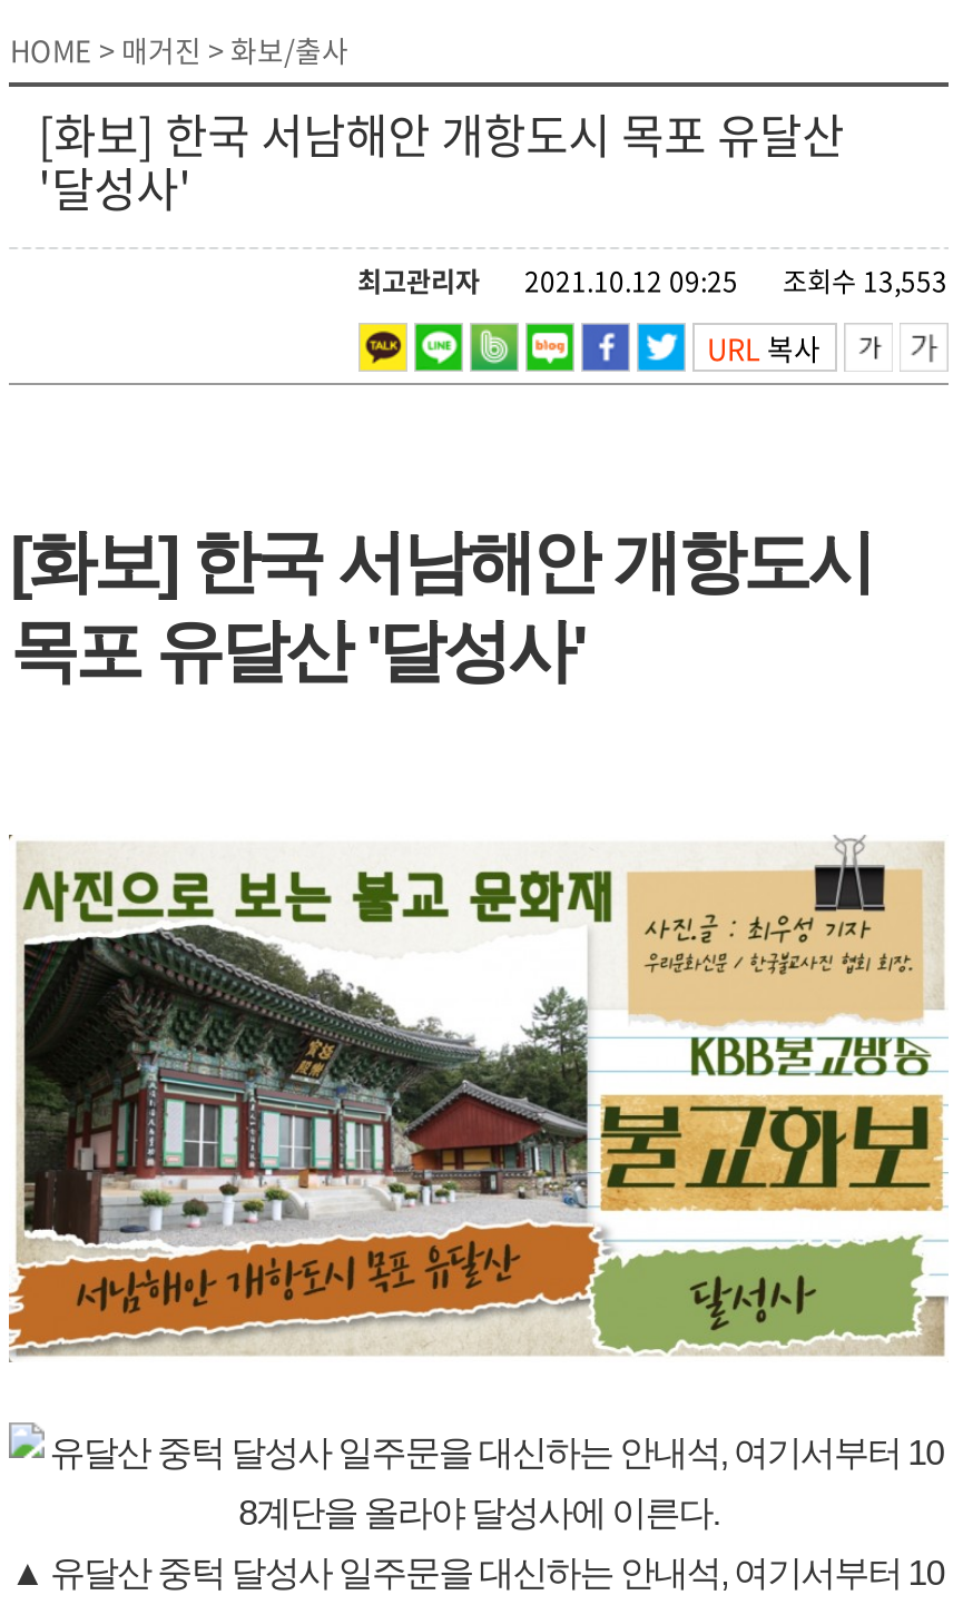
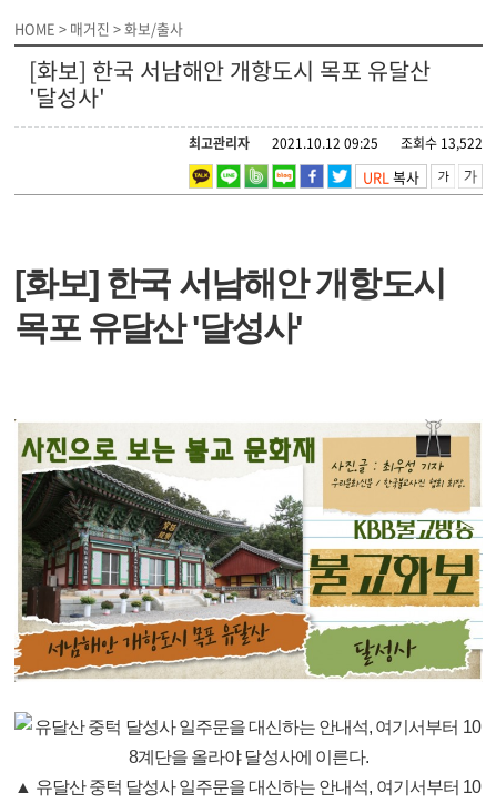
- 최고관리자 2021.10.12 09:25 조회수 13,553
+ 최고관리자 2021.10.12 09:25 조회수 13,522
